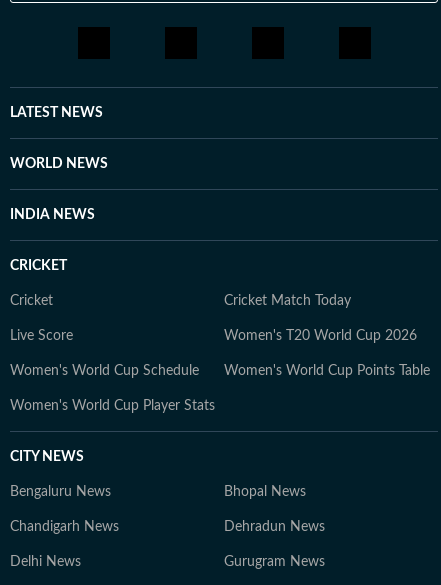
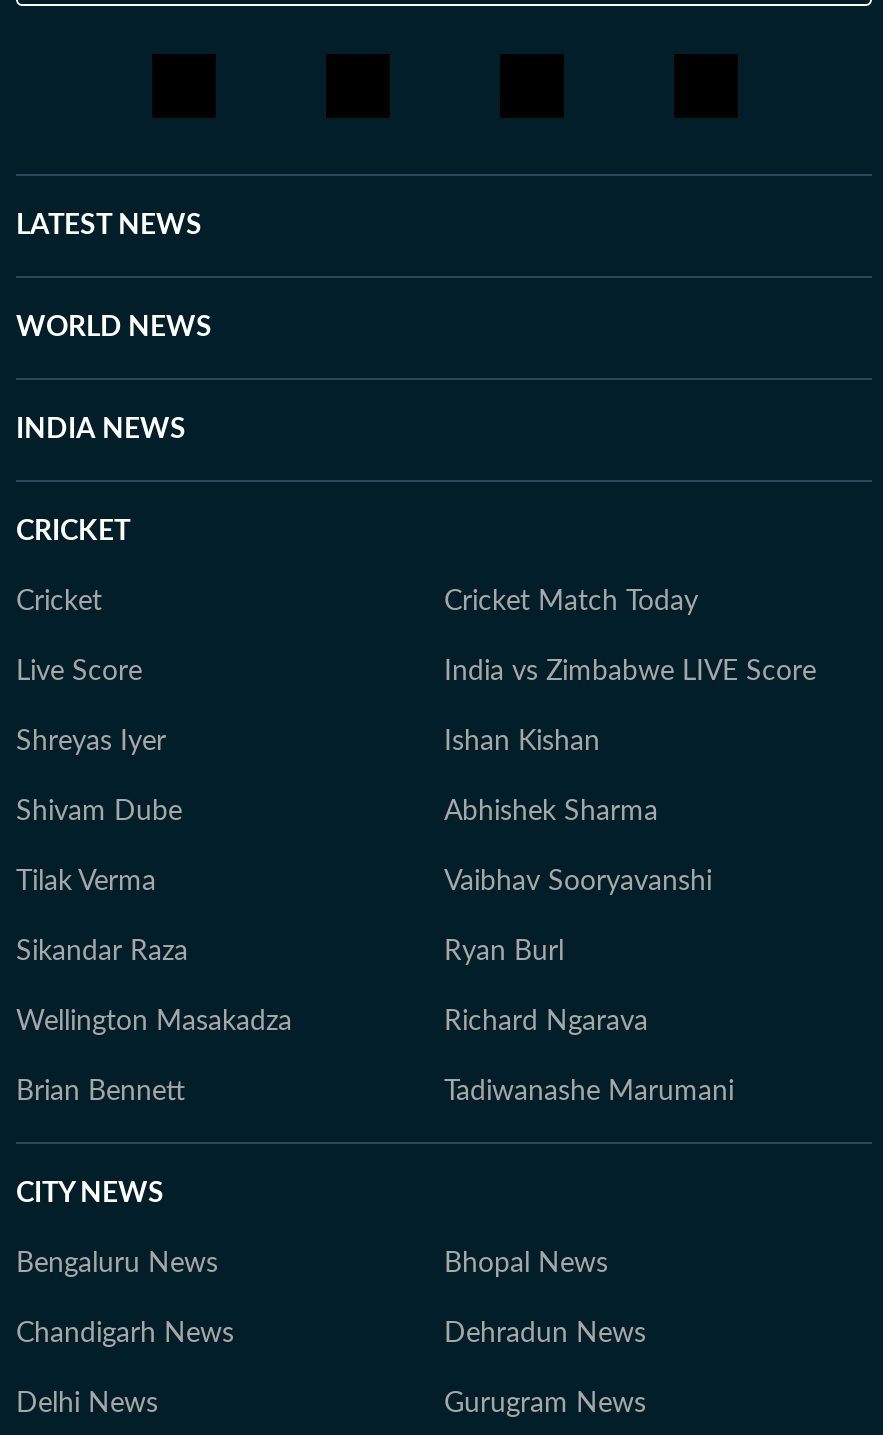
- Women's T20 World Cup 2026
- Women's World Cup Schedule
- Women's World Cup Points Table
- Women's World Cup Player Stats
+ India vs Zimbabwe LIVE Score
+ Shreyas Iyer
+ Ishan Kishan
+ Shivam Dube
+ Abhishek Sharma
+ Tilak Verma
+ Vaibhav Sooryavanshi
+ Sikandar Raza
+ Ryan Burl
+ Wellington Masakadza
+ Richard Ngarava
+ Brian Bennett
+ Tadiwanashe Marumani
